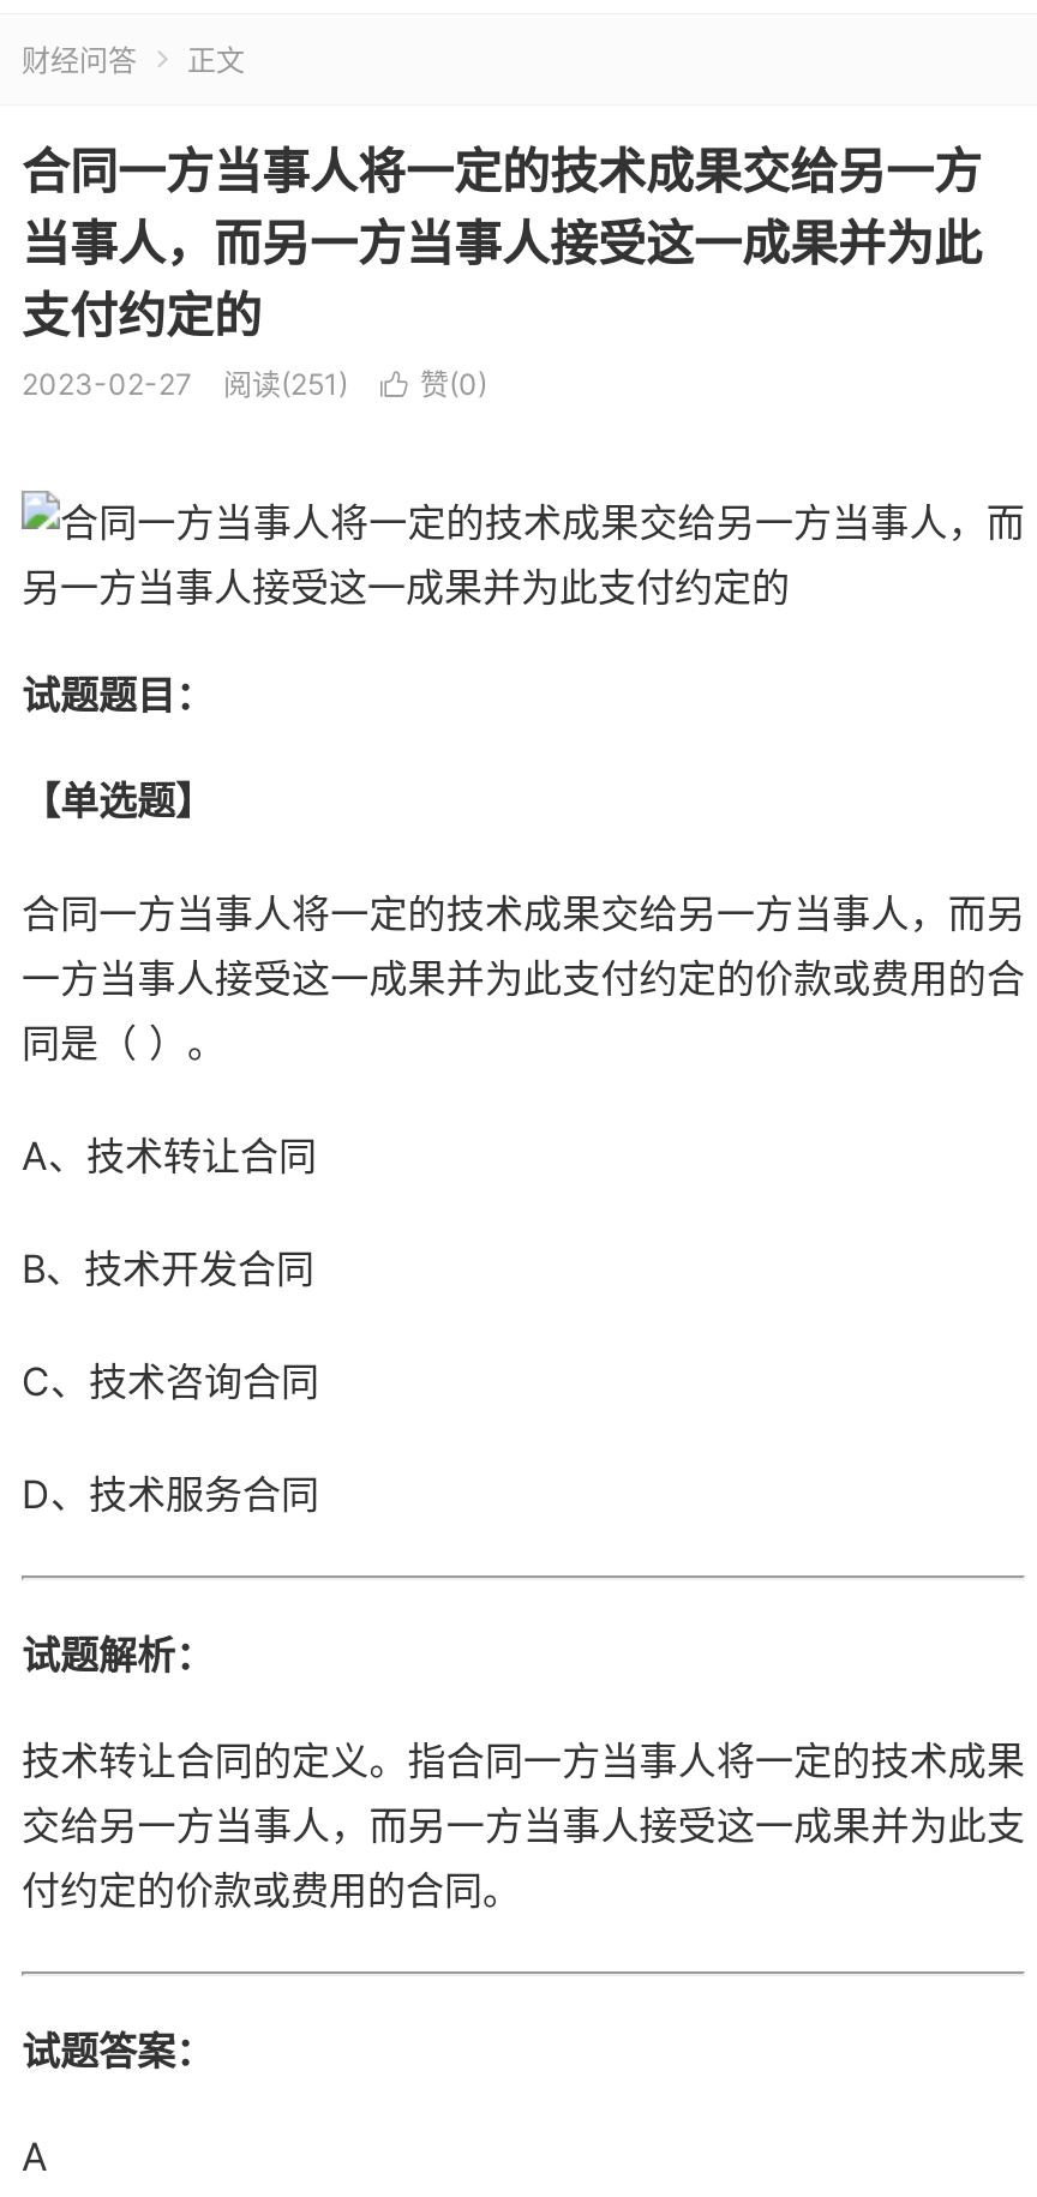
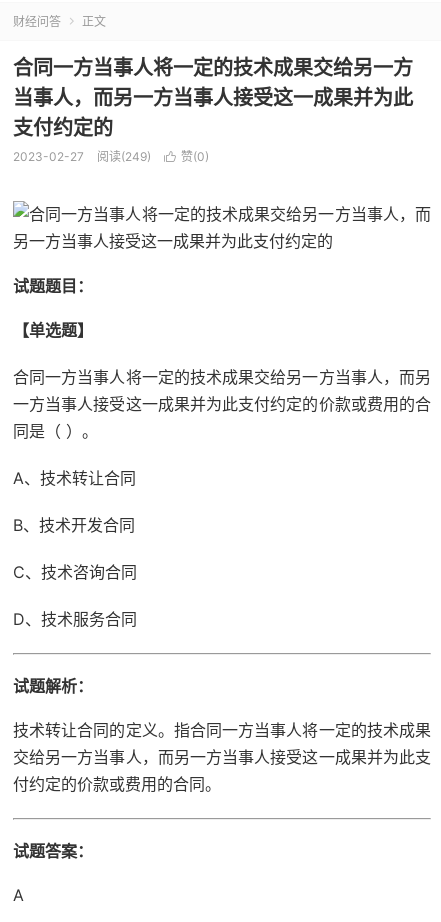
- 阅读(251)
+ 阅读(249)
